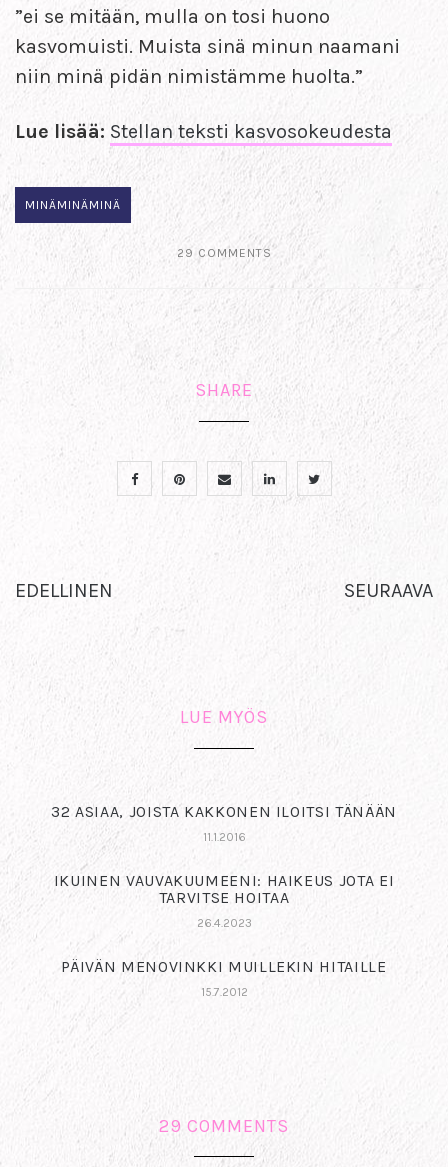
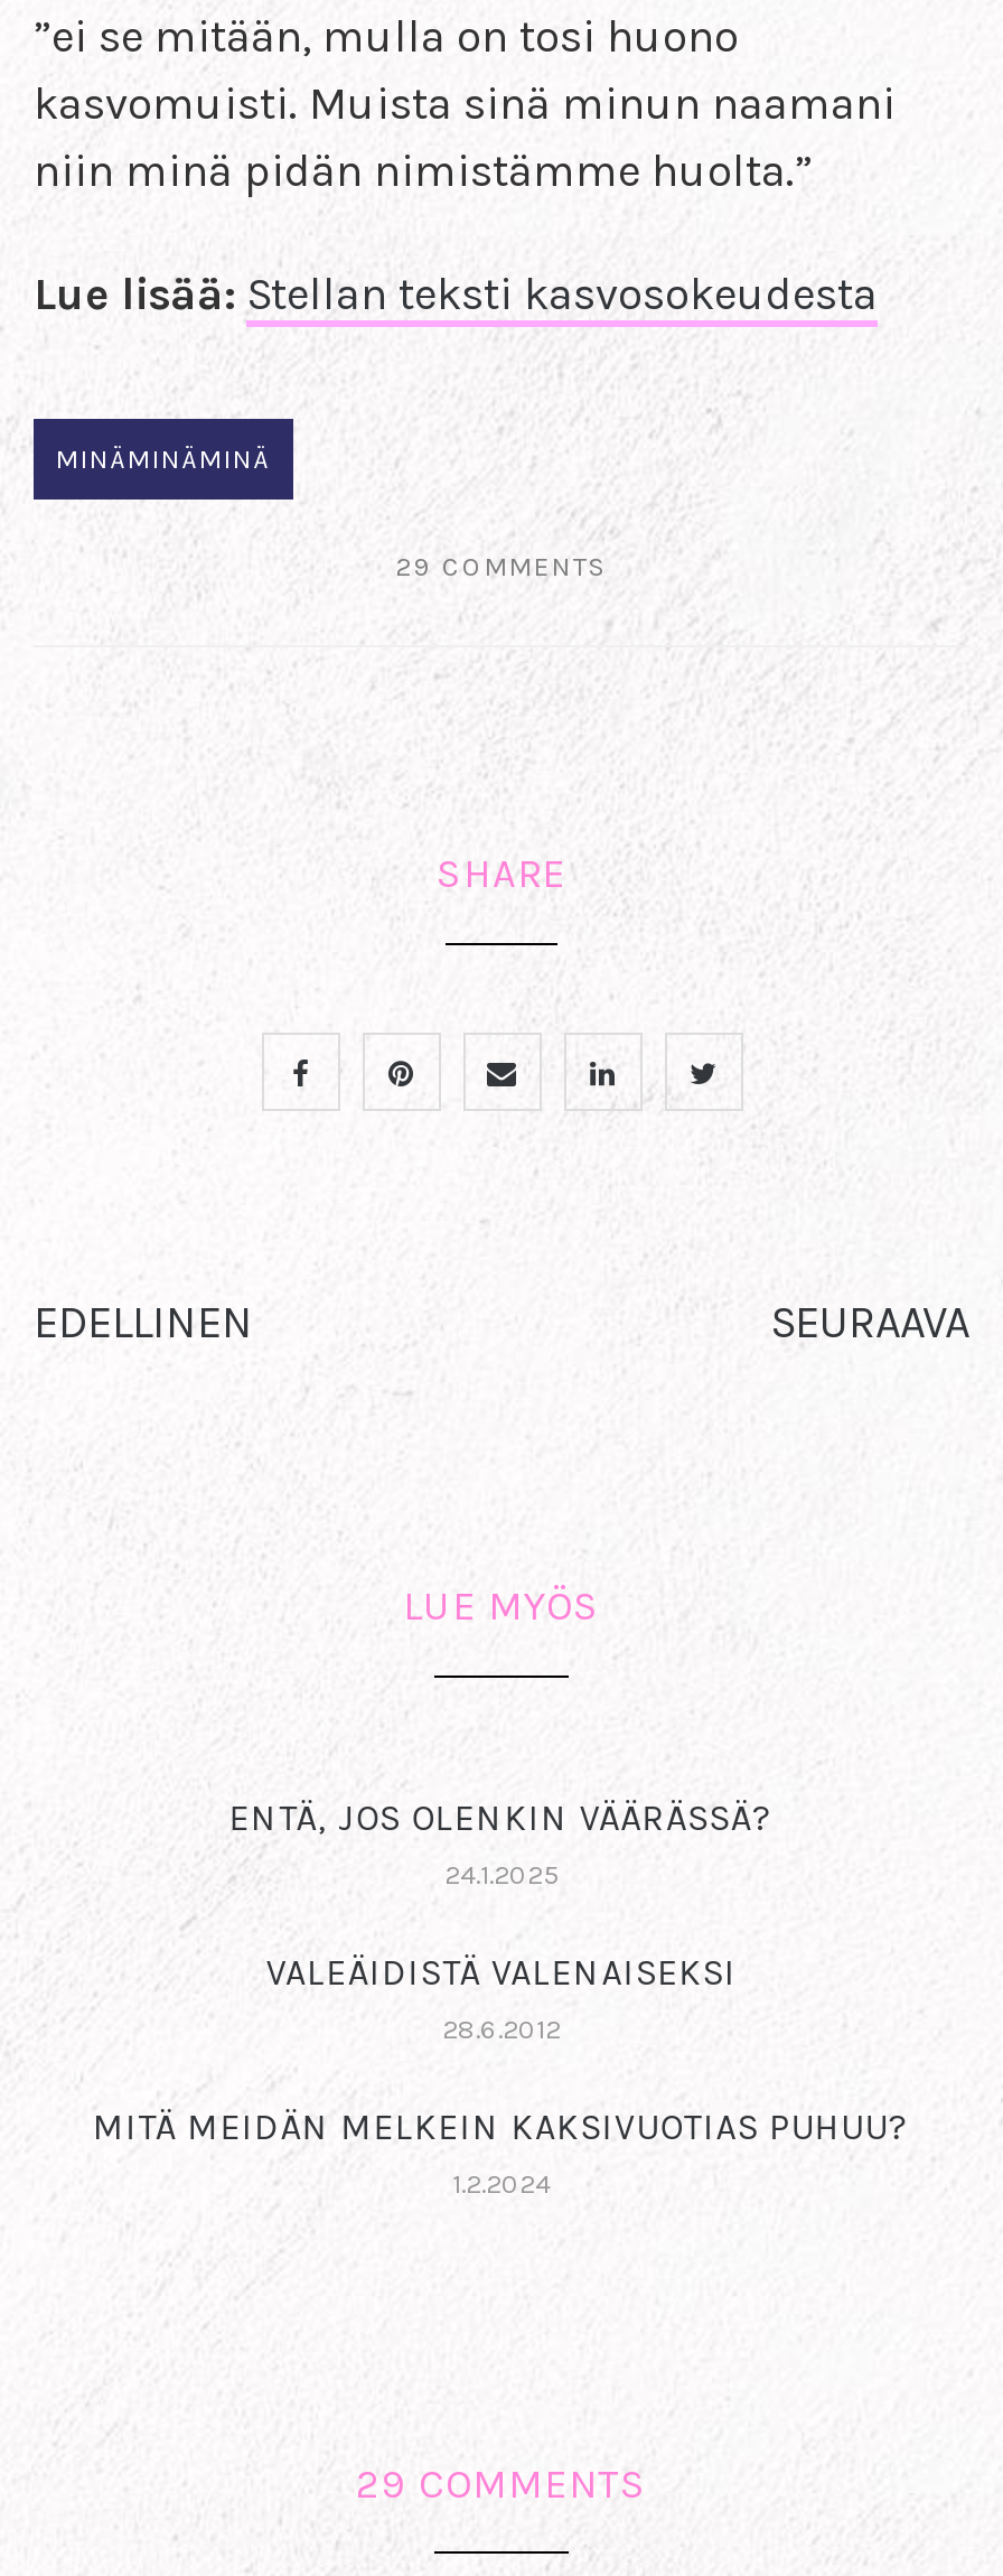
- 32 ASIAA, JOISTA KAKKONEN ILOITSI TÄNÄÄN
+ ENTÄ, JOS OLENKIN VÄÄRÄSSÄ?

- 11.1.2016
+ 24.1.2025

- IKUINEN VAUVAKUUMEENI: HAIKEUS JOTA EI
- TARVITSE HOITAA
+ VALEÄIDISTÄ VALENAISEKSI

- 26.4.2023
+ 28.6.2012

- PÄIVÄN MENOVINKKI MUILLEKIN HITAILLE
+ MITÄ MEIDÄN MELKEIN KAKSIVUOTIAS PUHUU?

- 15.7.2012
+ 1.2.2024
